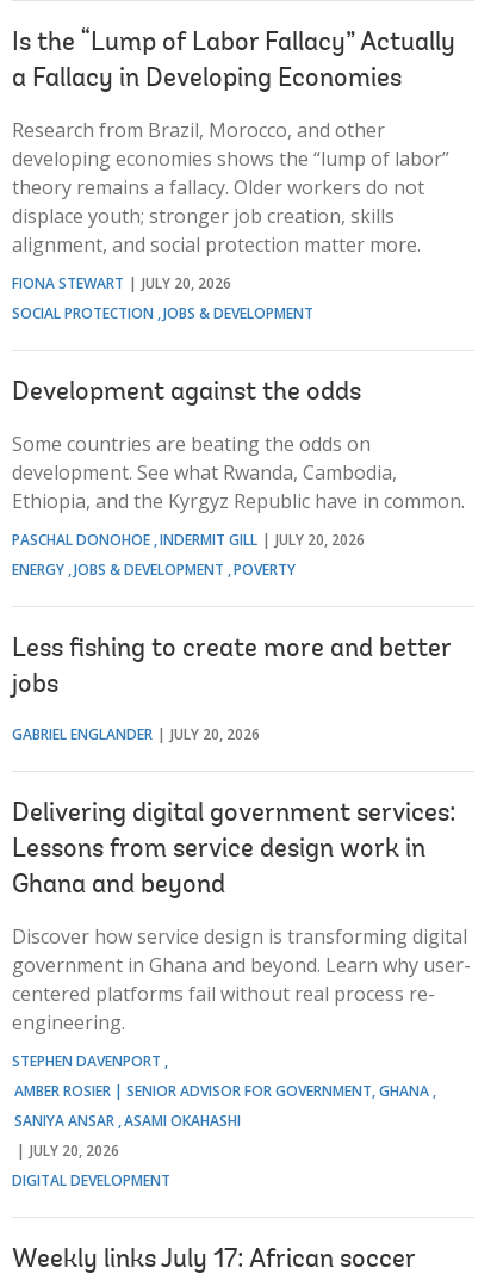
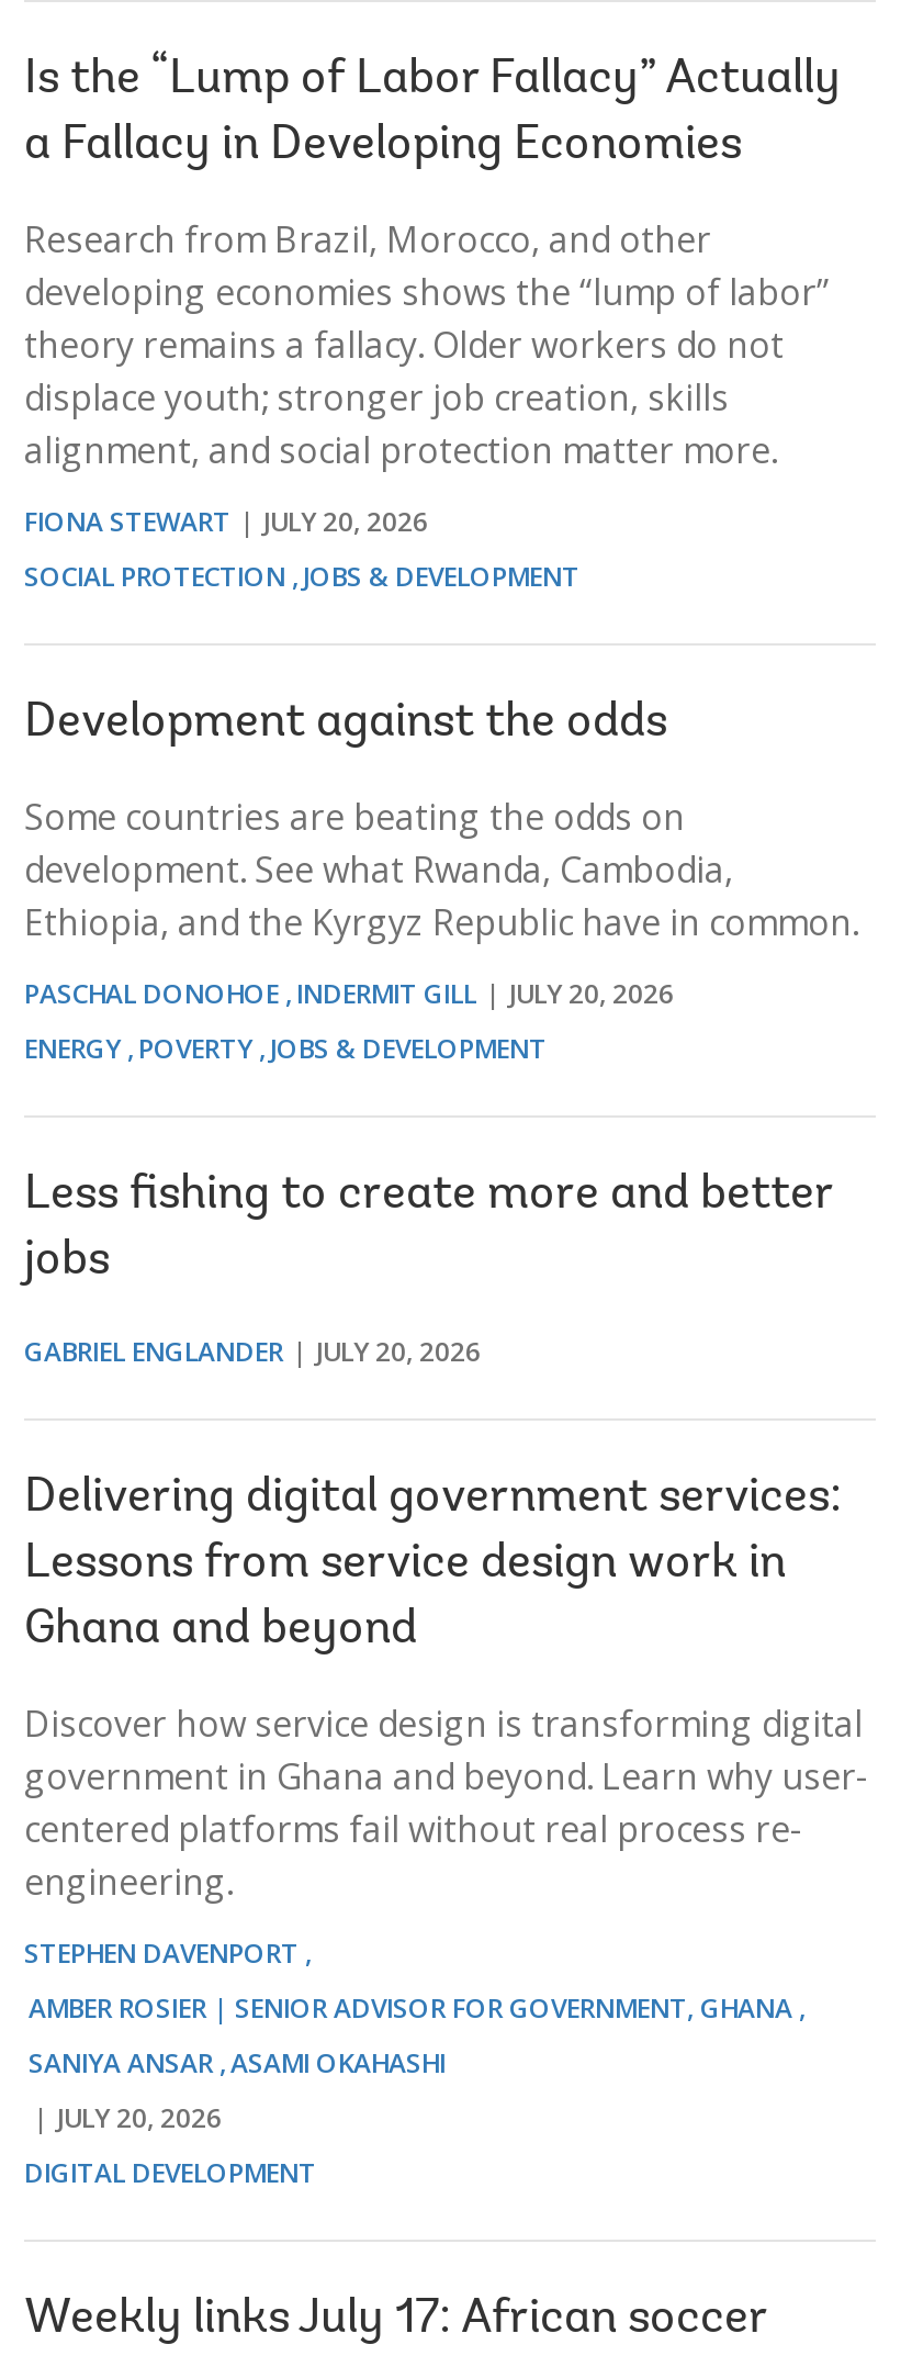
- ENERGY JOBS & DEVELOPMENT POVERTY
+ ENERGY POVERTY JOBS & DEVELOPMENT
